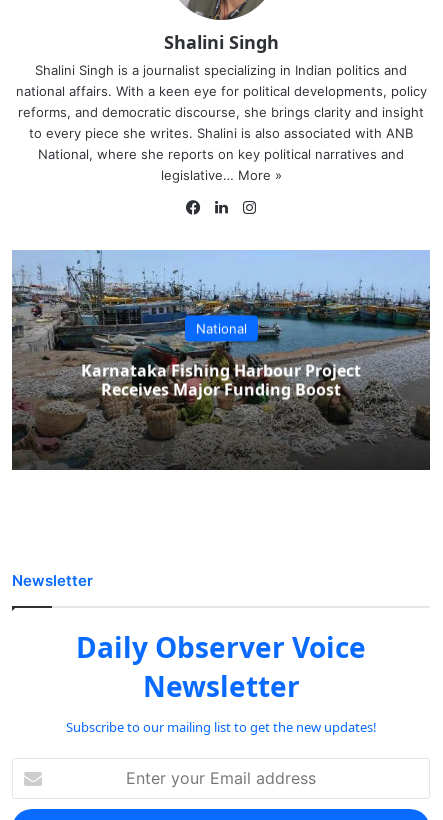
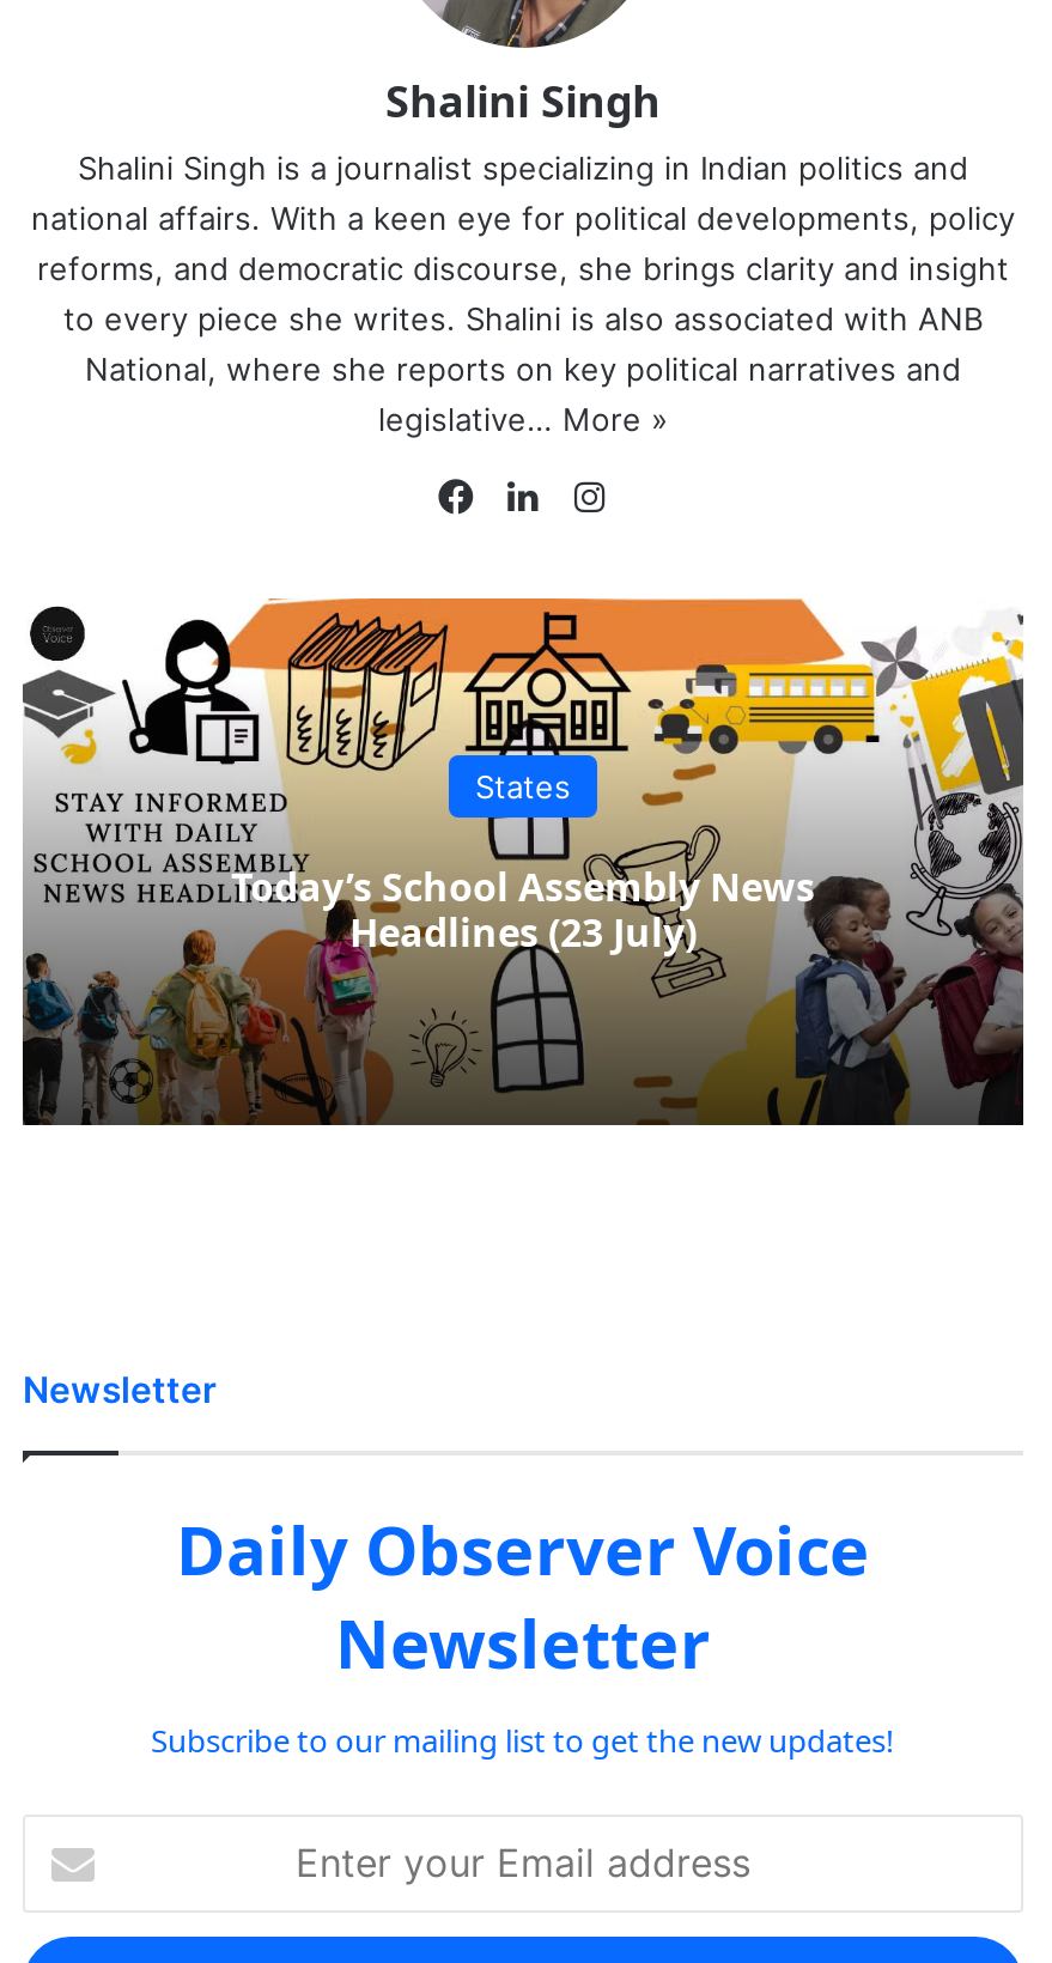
- [image]
- National
+ [image]
+ States

- Karnataka Fishing Harbour Project
- Receives Major Funding Boost
+ Today’s School Assembly News
+ Headlines (23 July)
